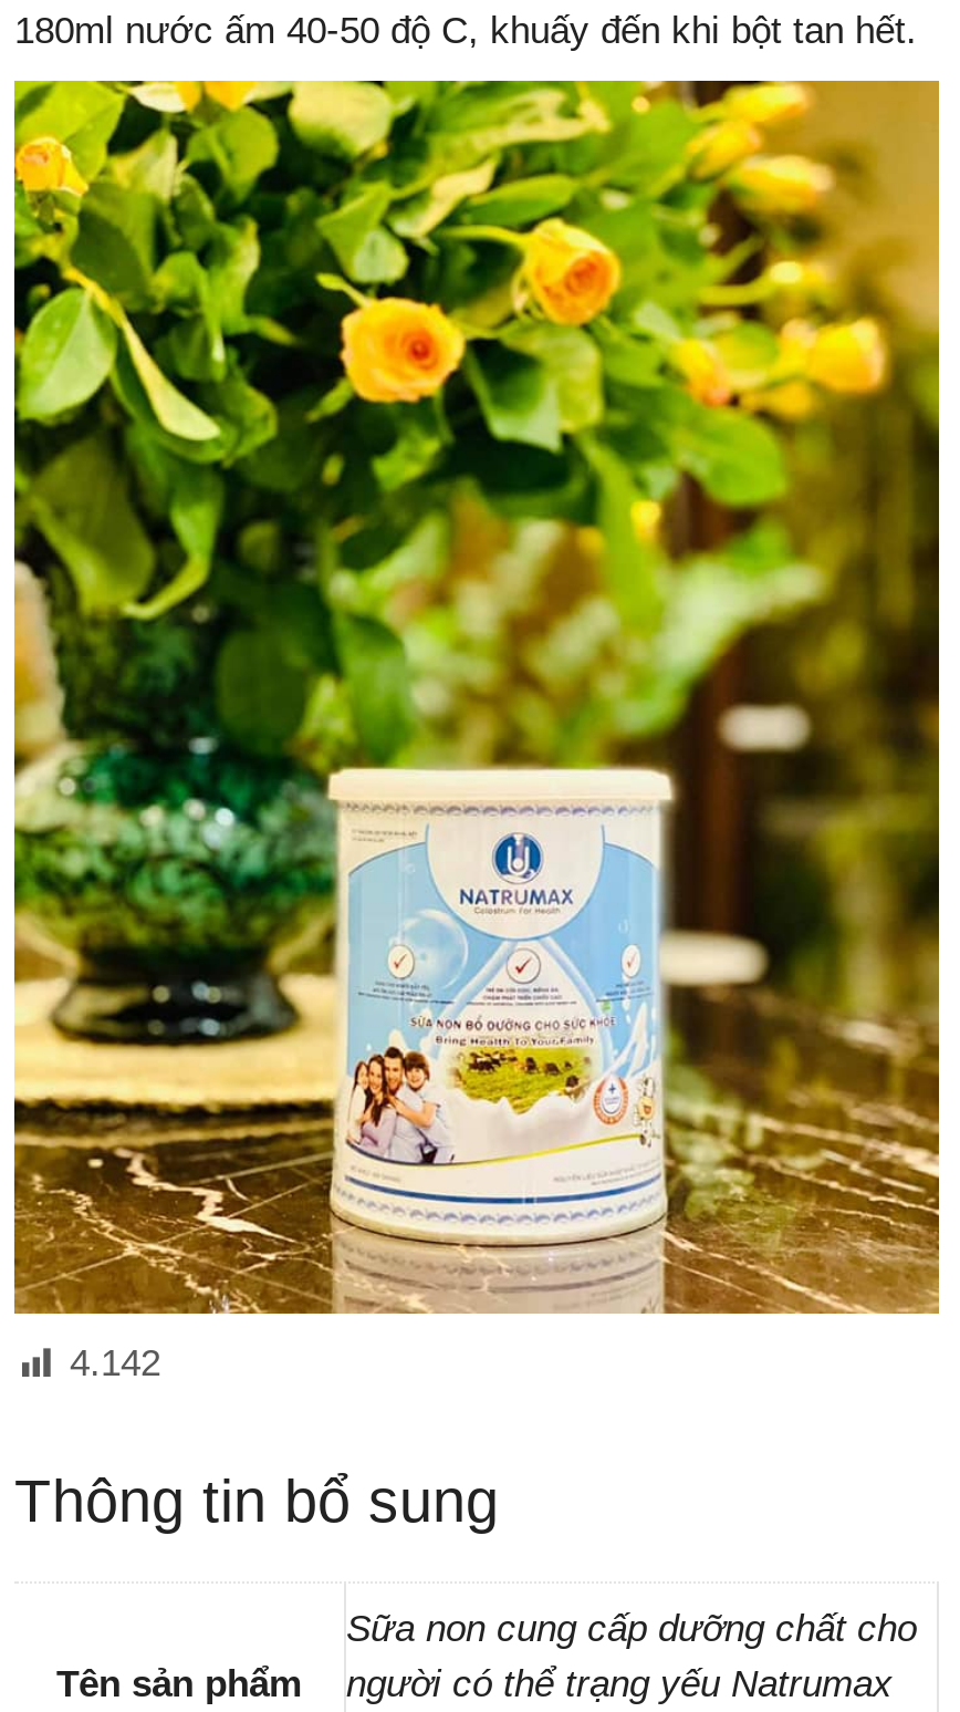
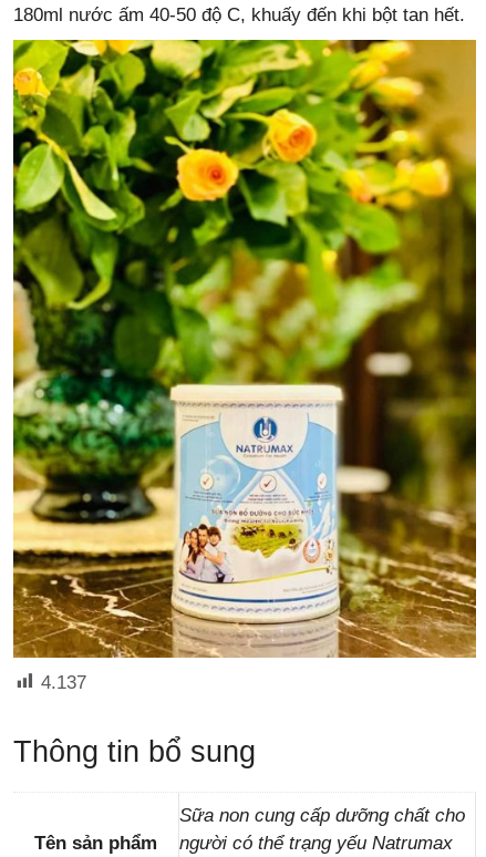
- 4.142
+ 4.137
